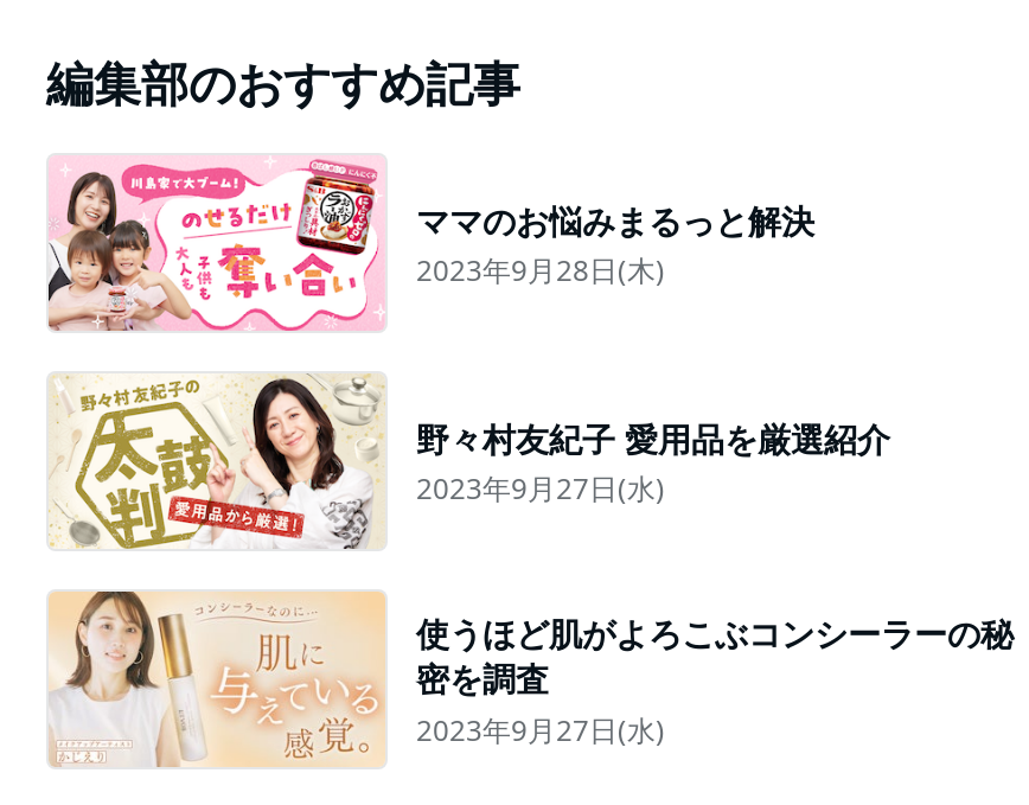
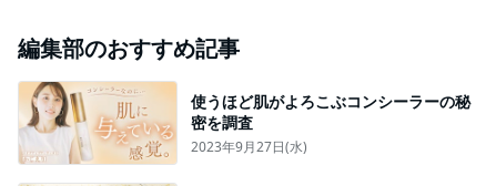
- [image]
- ママのお悩みまるっと解決
- 2023年9月28日(木)

- [image]
- 野々村友紀子 愛用品を厳選紹介
- 2023年9月27日(水)
